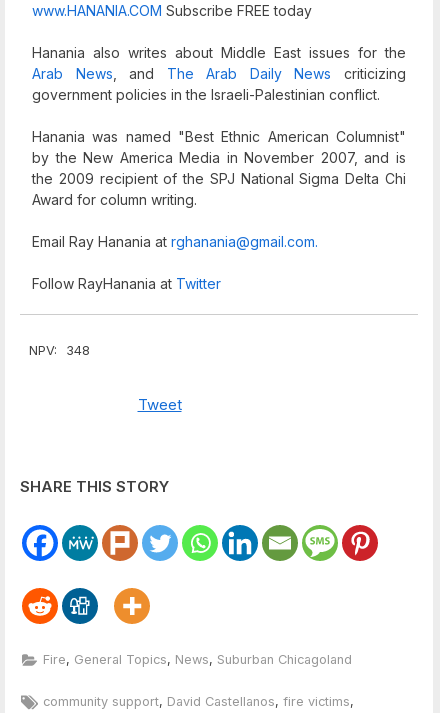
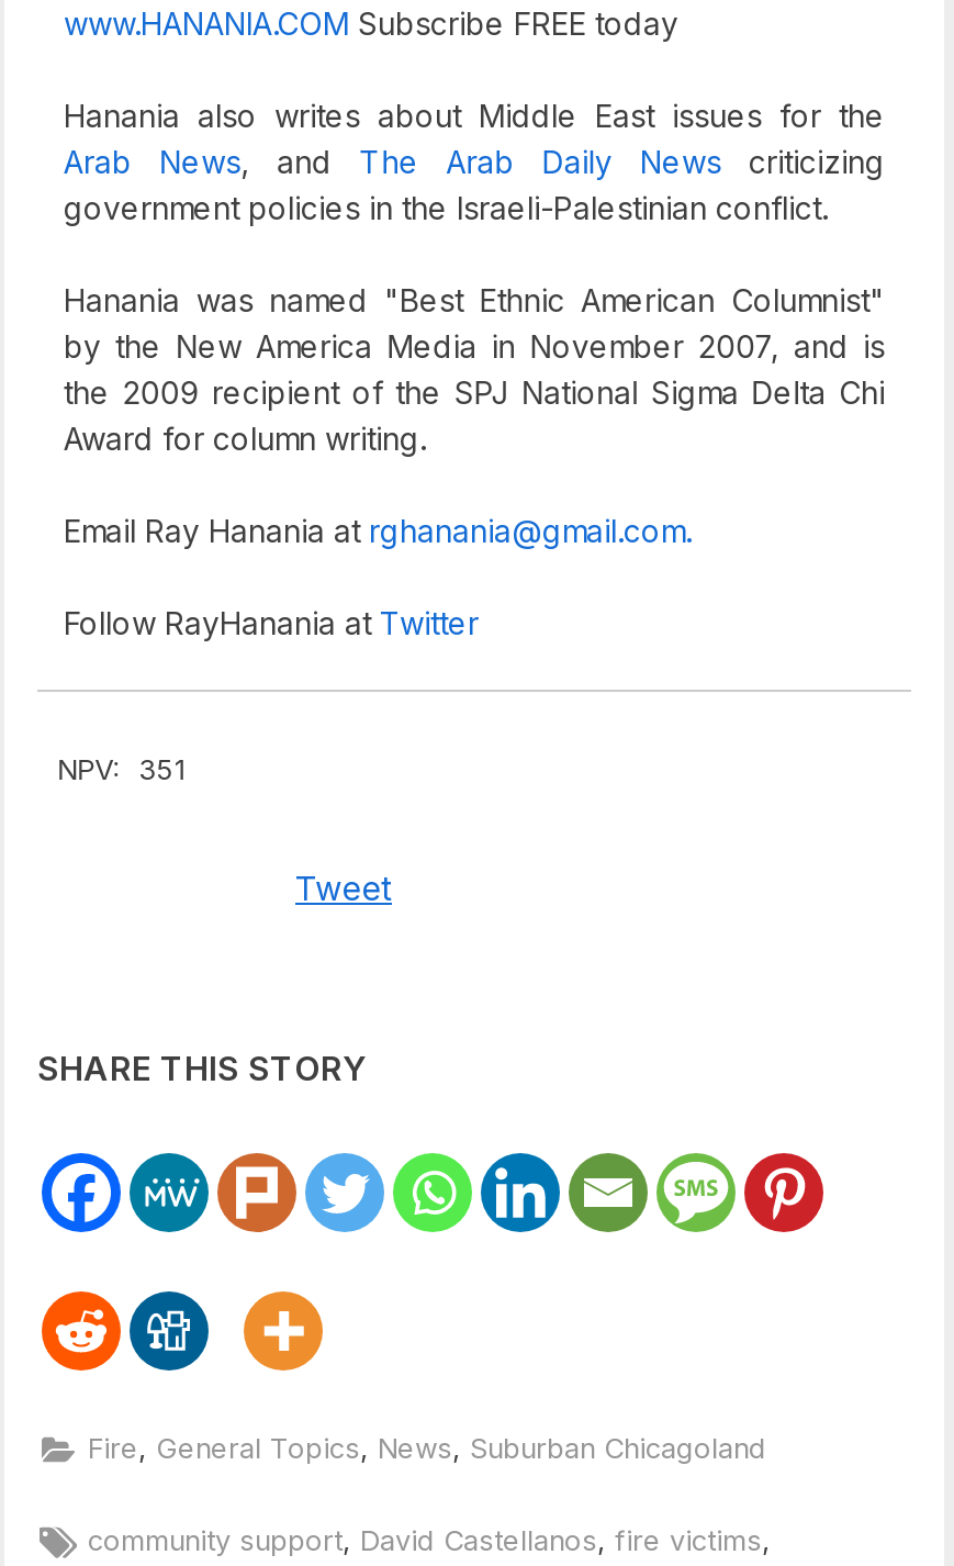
- NPV: 348
+ NPV: 351
